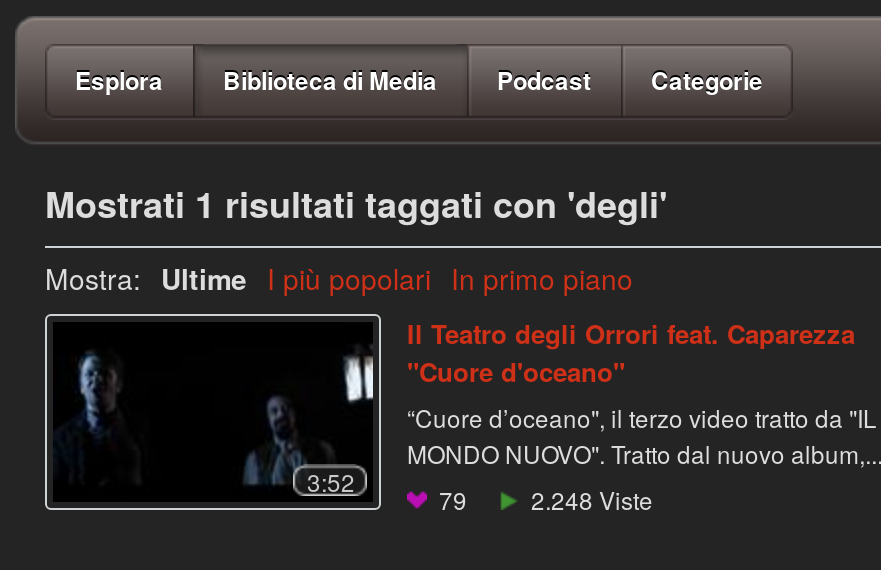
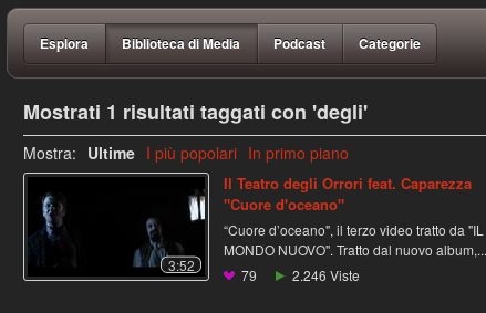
- 79 2.248 Viste
+ 79 2.246 Viste
